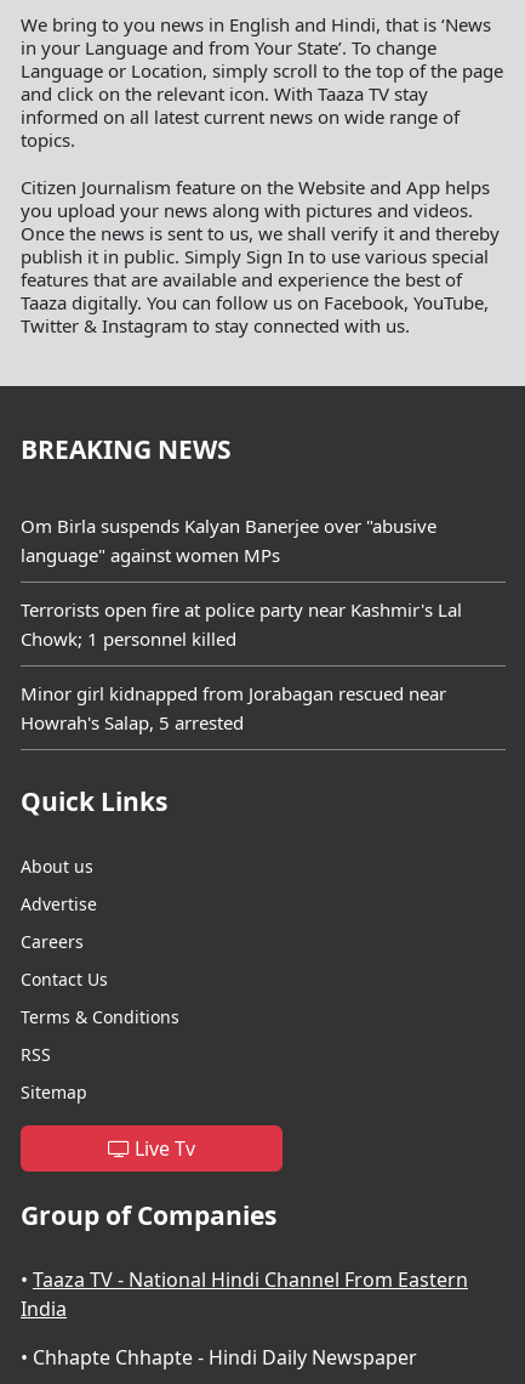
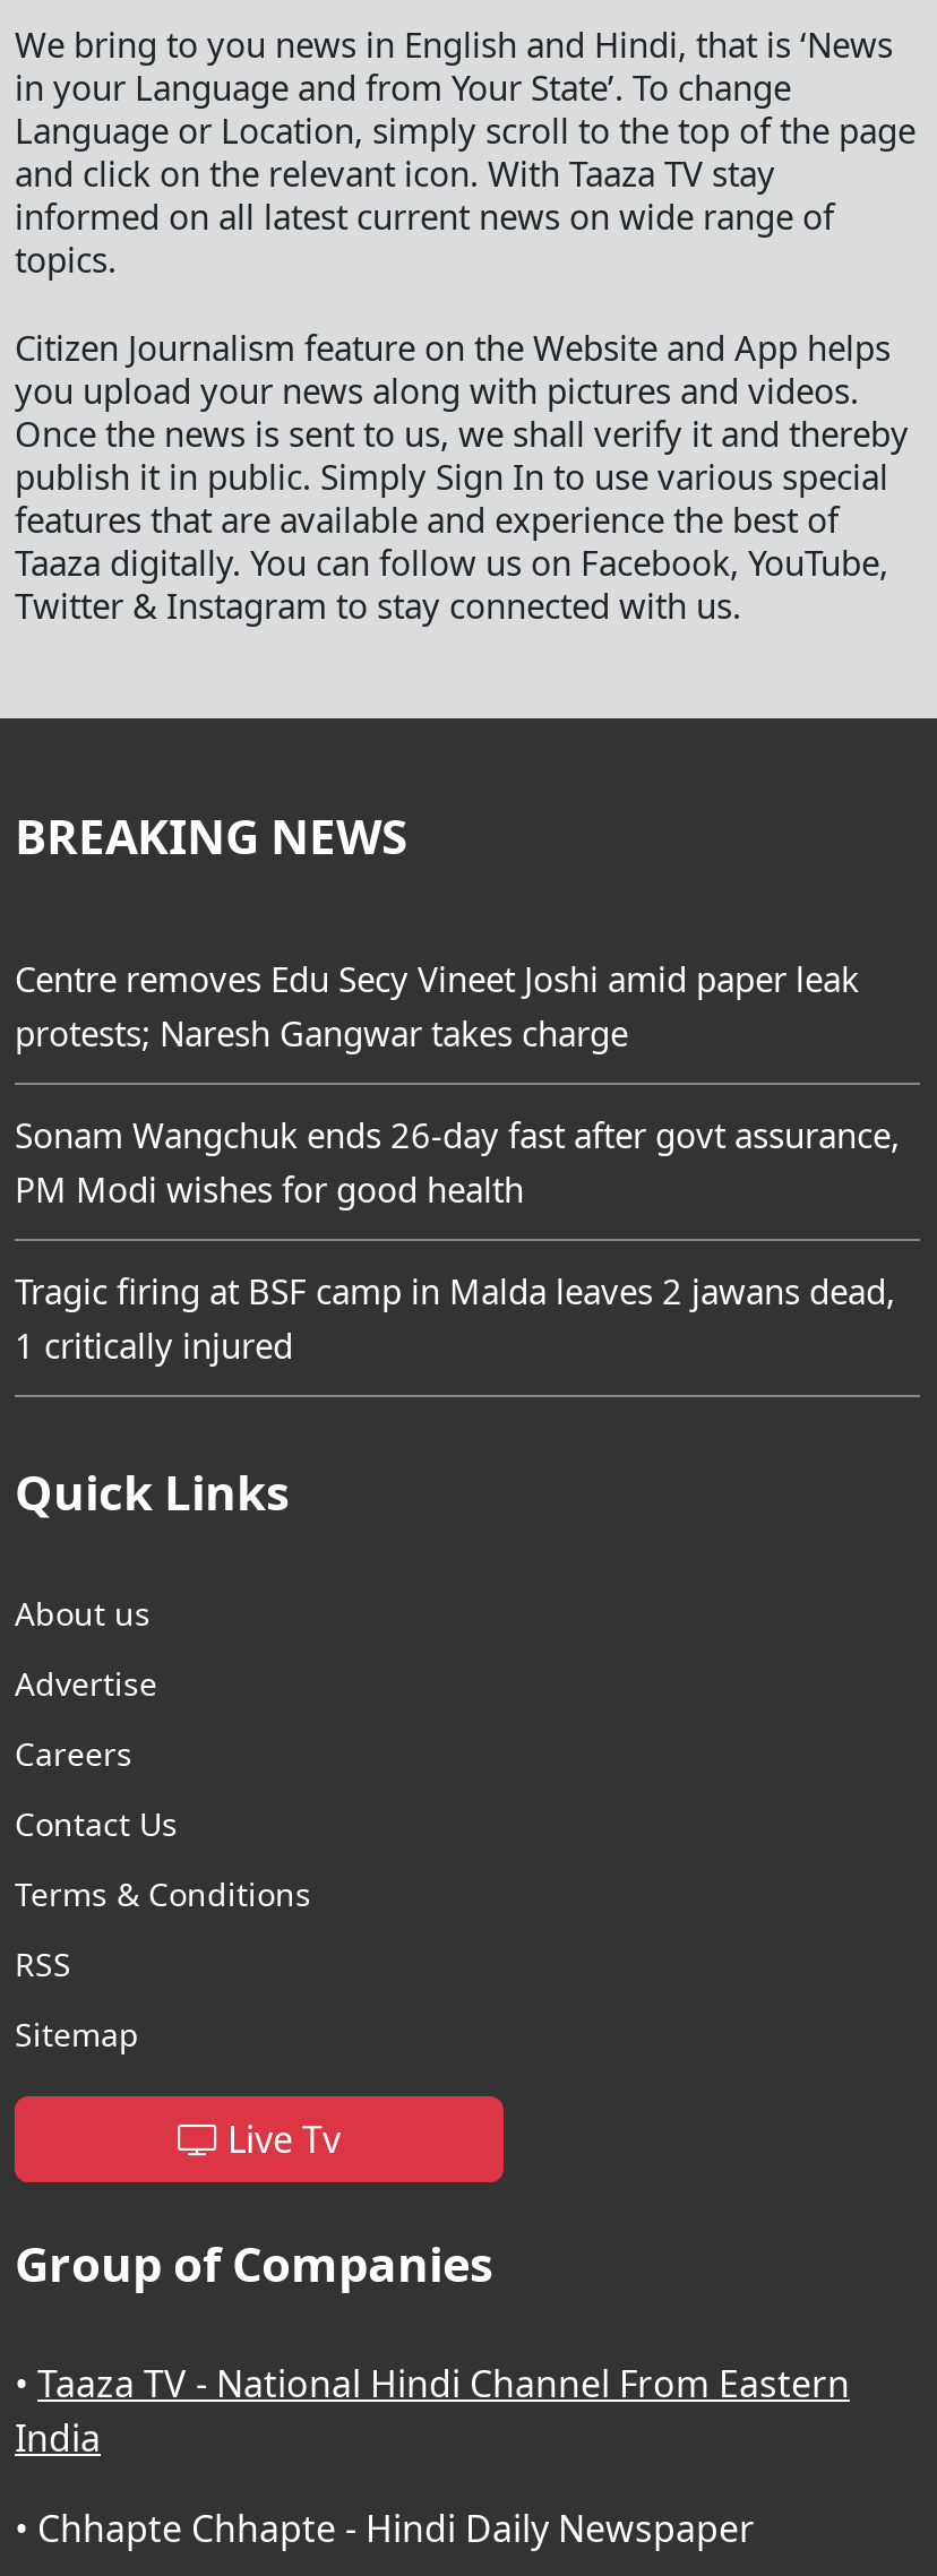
- Om Birla suspends Kalyan Banerjee over "abusive
- language" against women MPs
+ Centre removes Edu Secy Vineet Joshi amid paper leak
+ protests; Naresh Gangwar takes charge

- Terrorists open fire at police party near Kashmir's Lal
- Chowk; 1 personnel killed
+ Sonam Wangchuk ends 26-day fast after govt assurance,
+ PM Modi wishes for good health

- Minor girl kidnapped from Jorabagan rescued near
- Howrah's Salap, 5 arrested
+ Tragic firing at BSF camp in Malda leaves 2 jawans dead,
+ 1 critically injured
